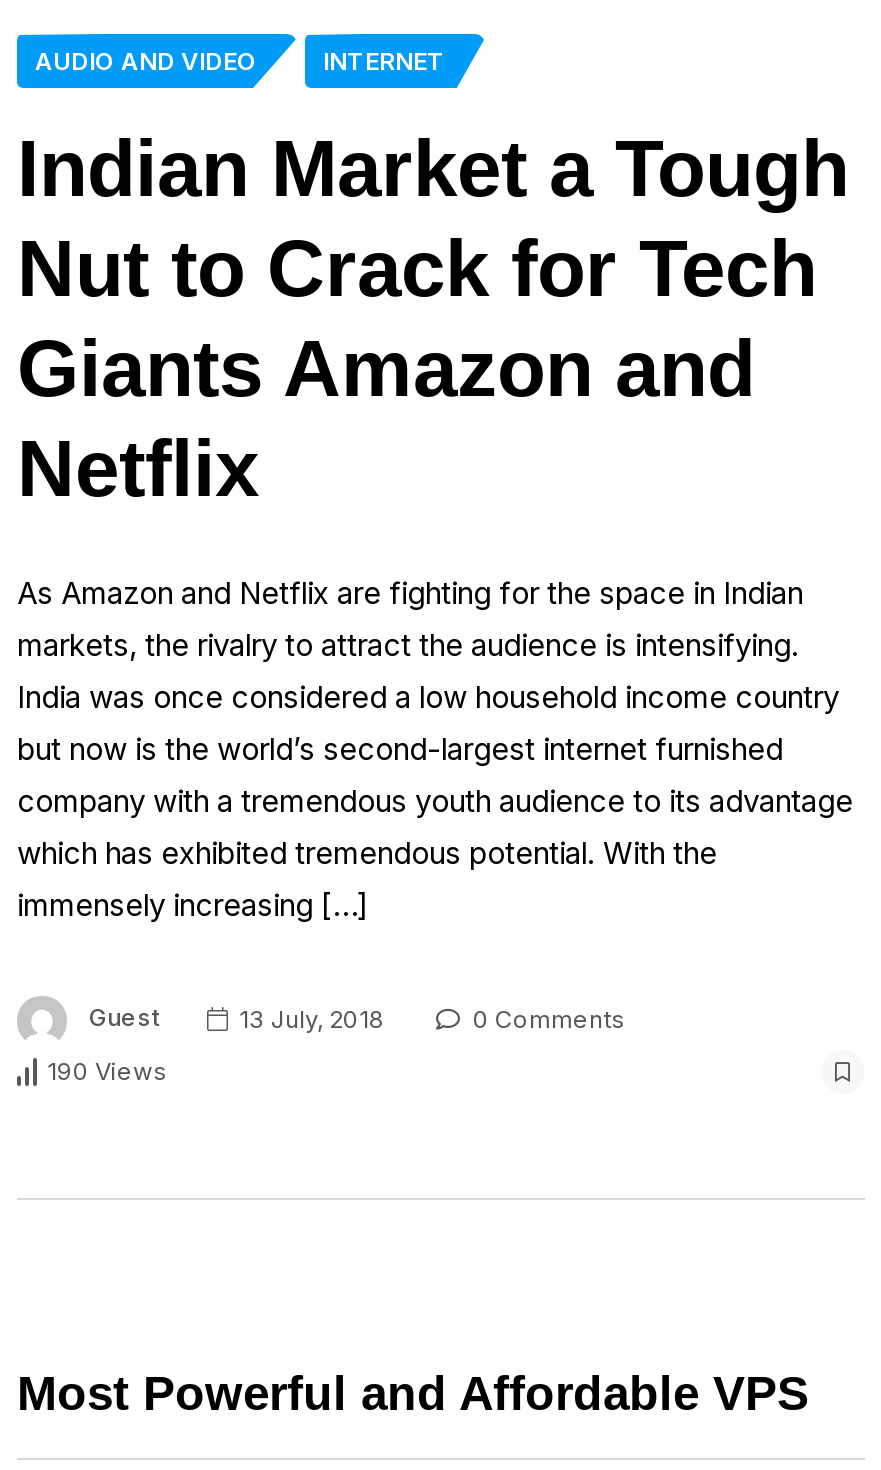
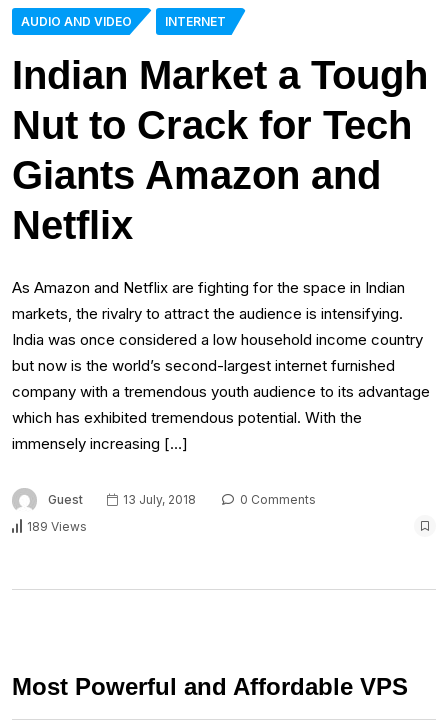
- 190 Views
+ 189 Views
